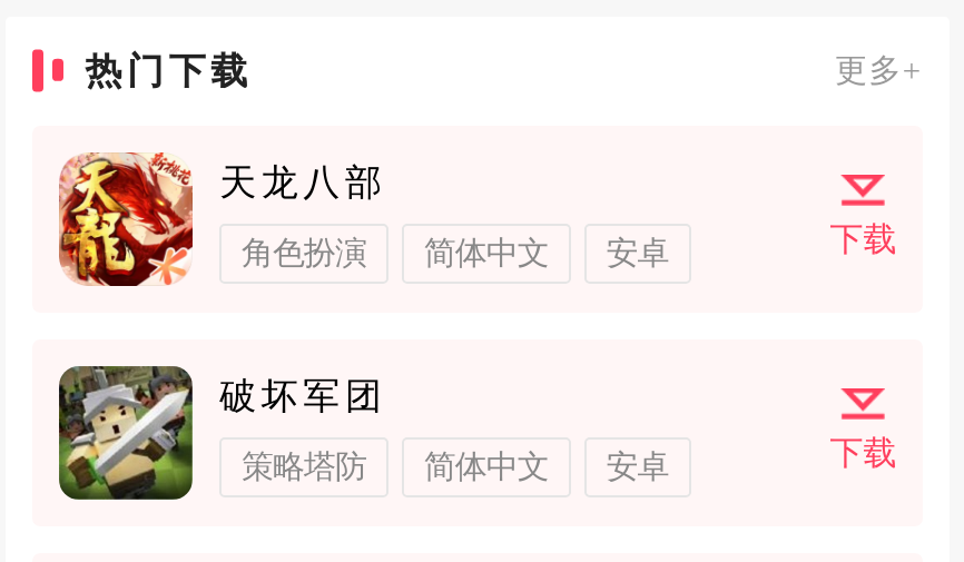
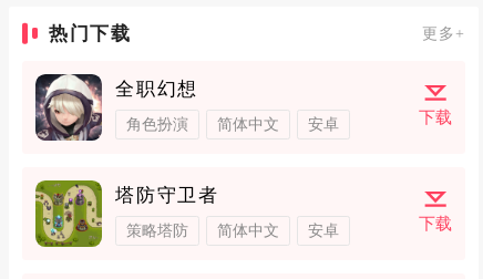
- [image]
- 天龙八部
+ [image]
+ 全职幻想

- [image]
- 破坏军团
+ [image]
+ 塔防守卫者
